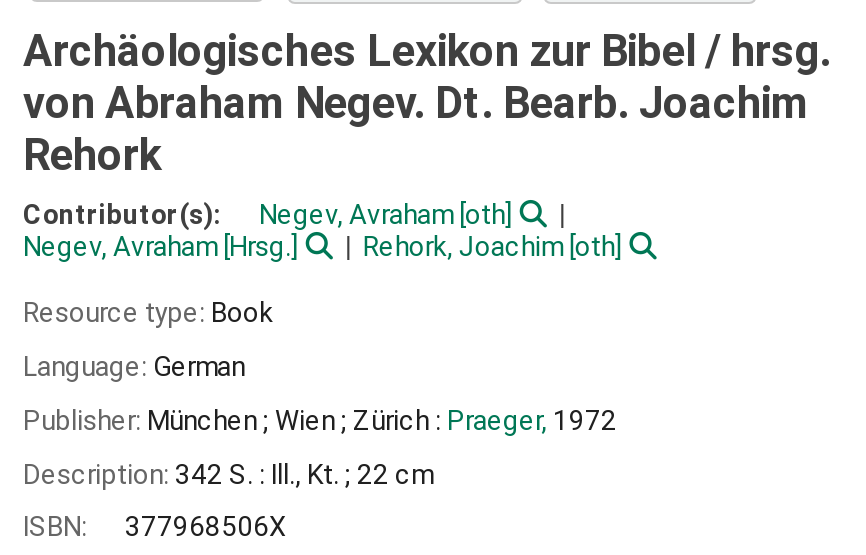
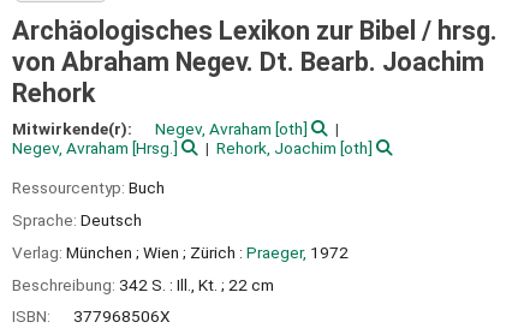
- Contributor(s):
+ Mitwirkende(r):

- Resource type: Book
+ Ressourcentyp: Buch

- Language: German
+ Sprache: Deutsch

- Publisher: München ; Wien ; Zürich : Praeger, 1972
+ Verlag: München ; Wien ; Zürich : Praeger, 1972

- Description: 342 S. : Ill., Kt. ; 22 cm
+ Beschreibung: 342 S. : Ill., Kt. ; 22 cm
